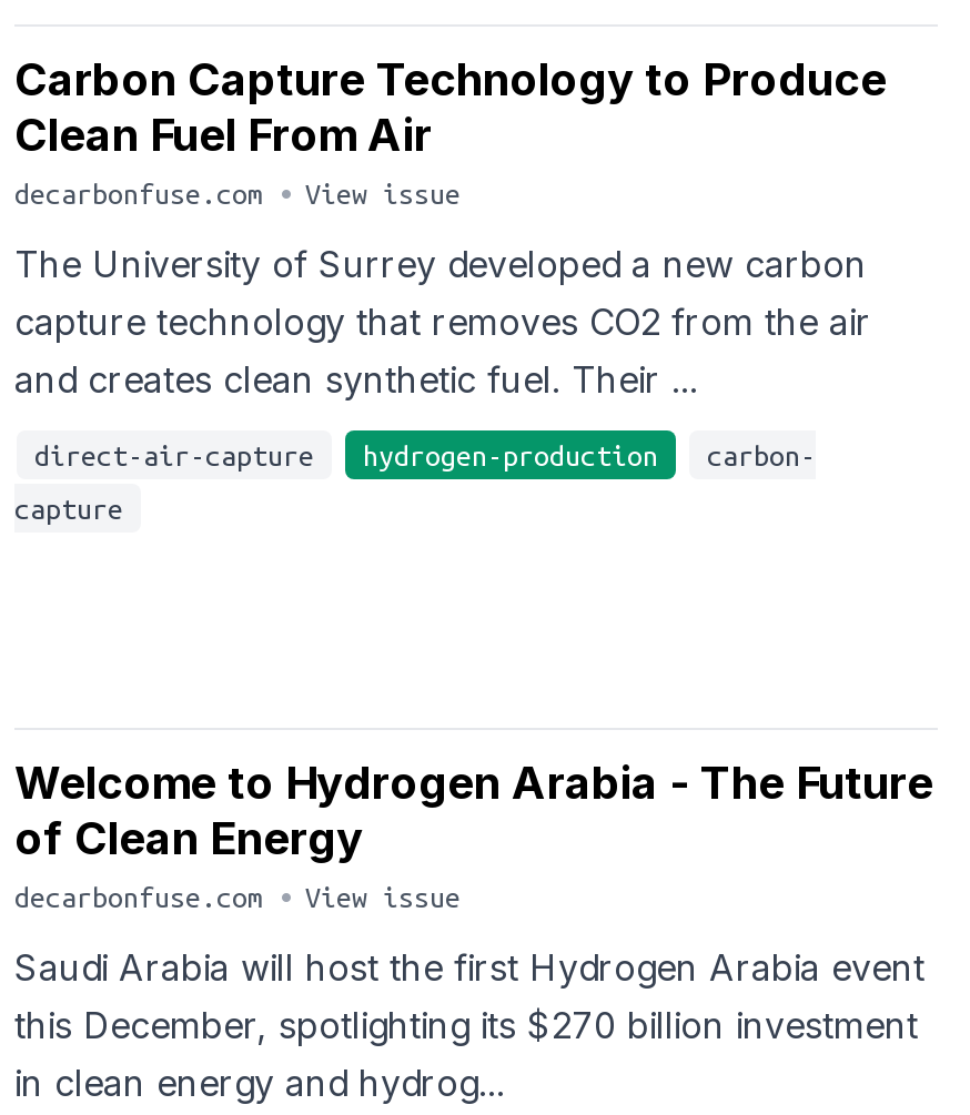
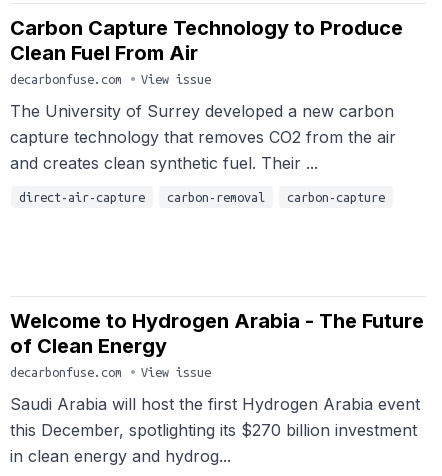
- hydrogen-production
- carbon-
- capture
+ carbon-removal
+ carbon-capture
